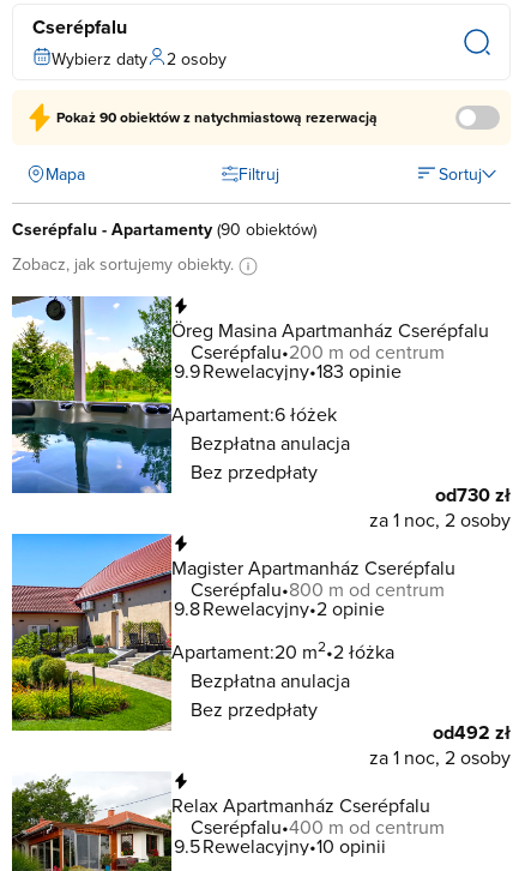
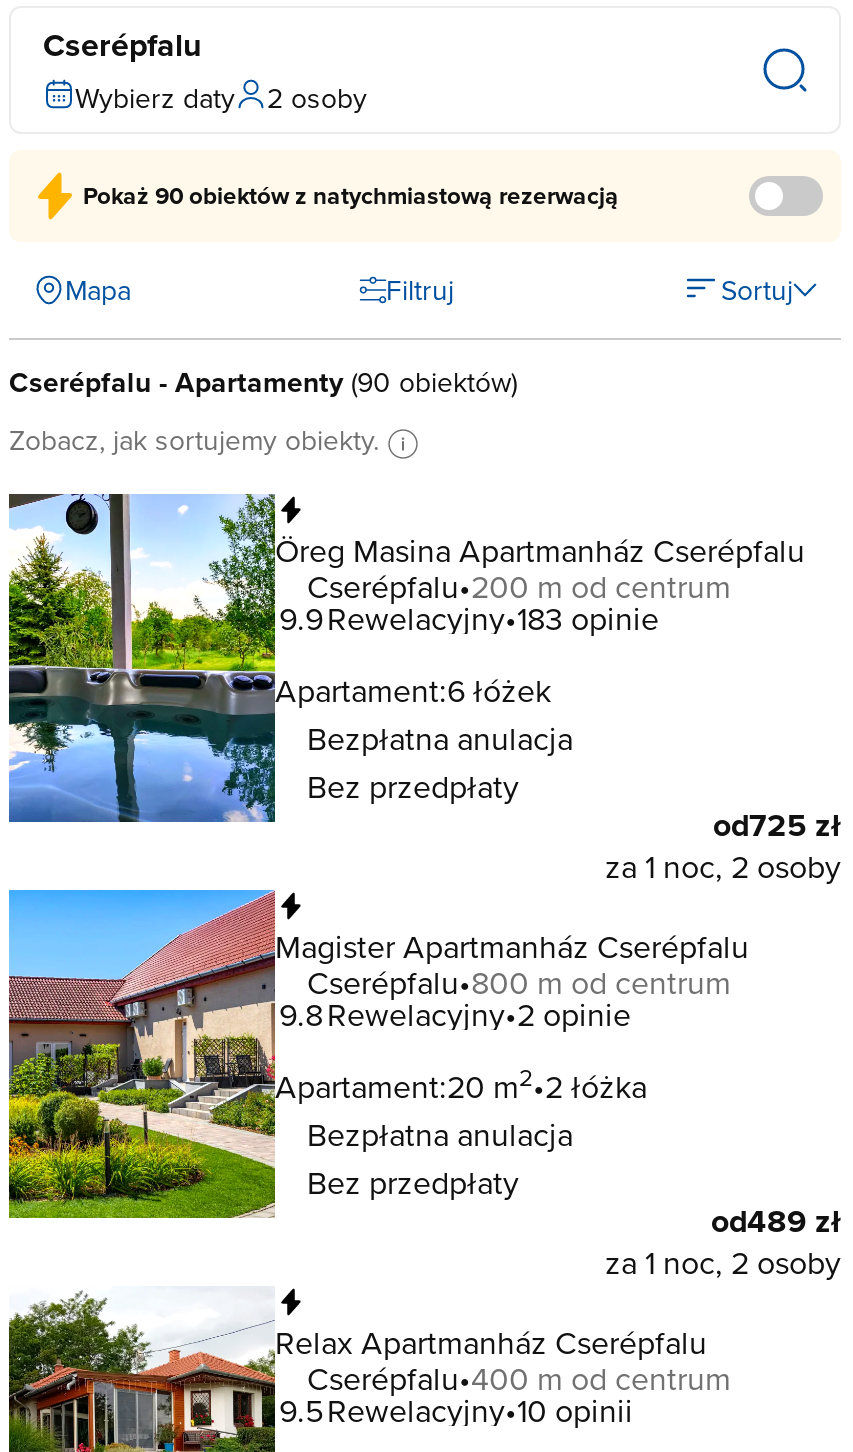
- od730 zł
+ od725 zł

- od492 zł
+ od489 zł
